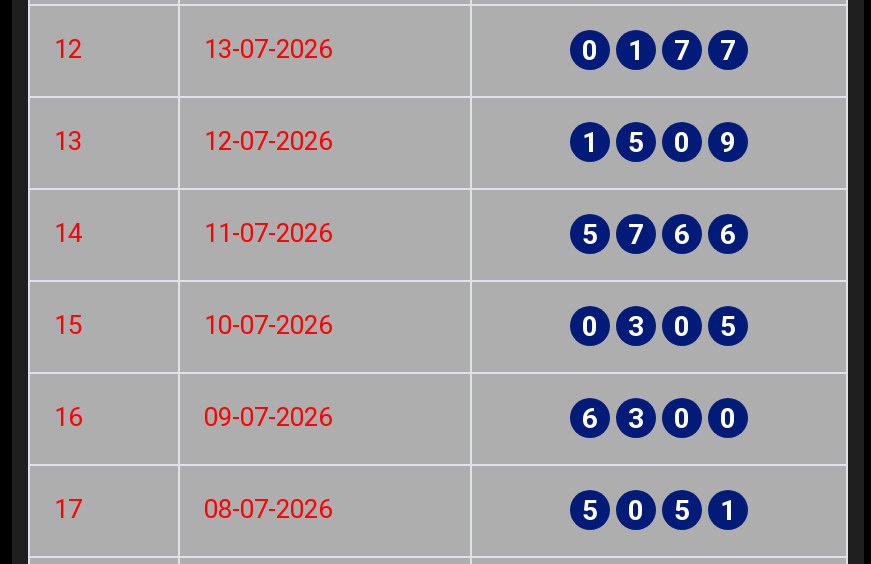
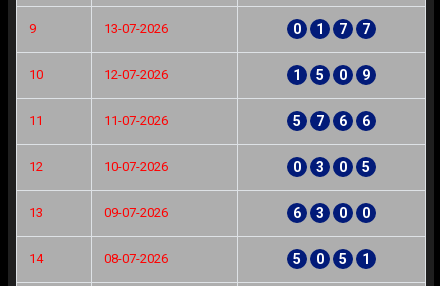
- 12
+ 9

- 13
+ 10

- 14
+ 11

- 15
+ 12

- 16
+ 13

- 17
+ 14
